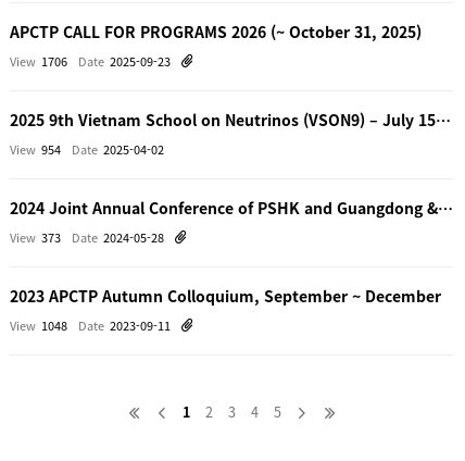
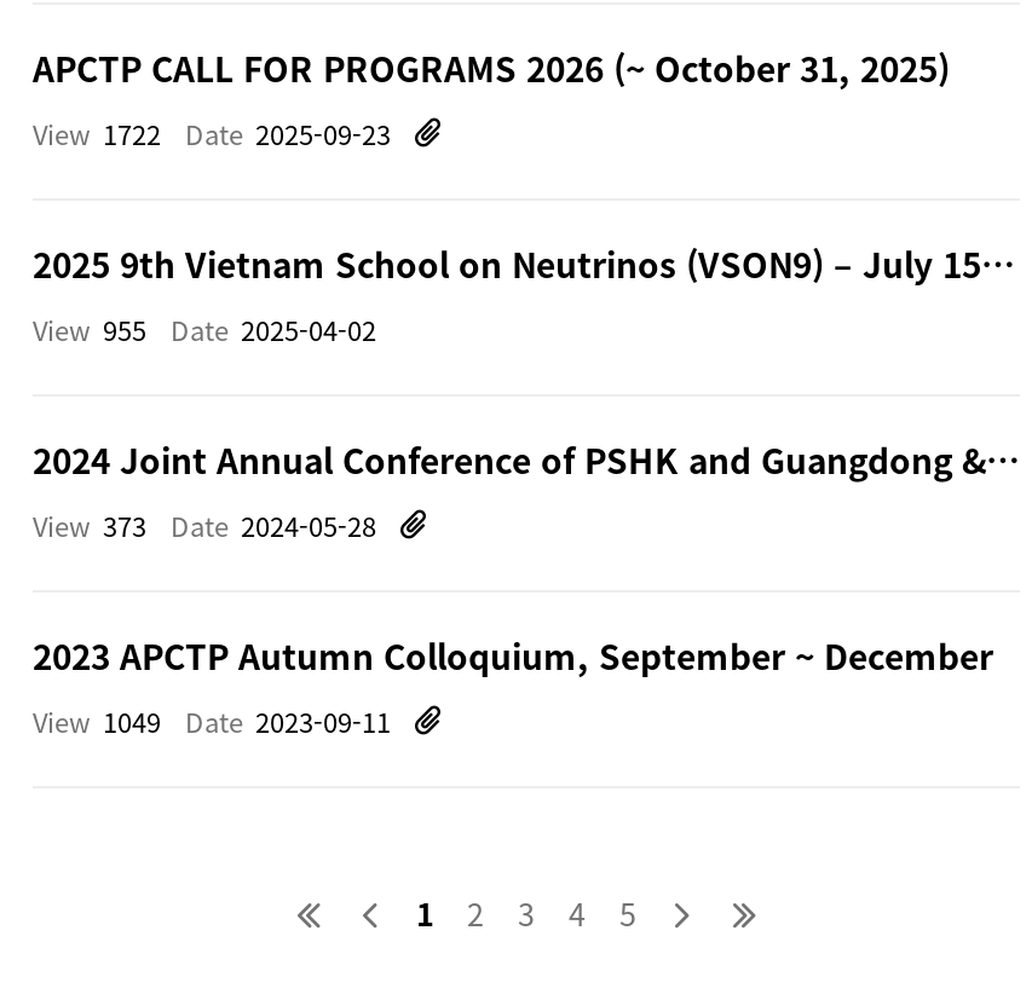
- View 1706 Date 2025-09-23
+ View 1722 Date 2025-09-23

- View 954 Date 2025-04-02
+ View 955 Date 2025-04-02

- View 1048 Date 2023-09-11
+ View 1049 Date 2023-09-11
